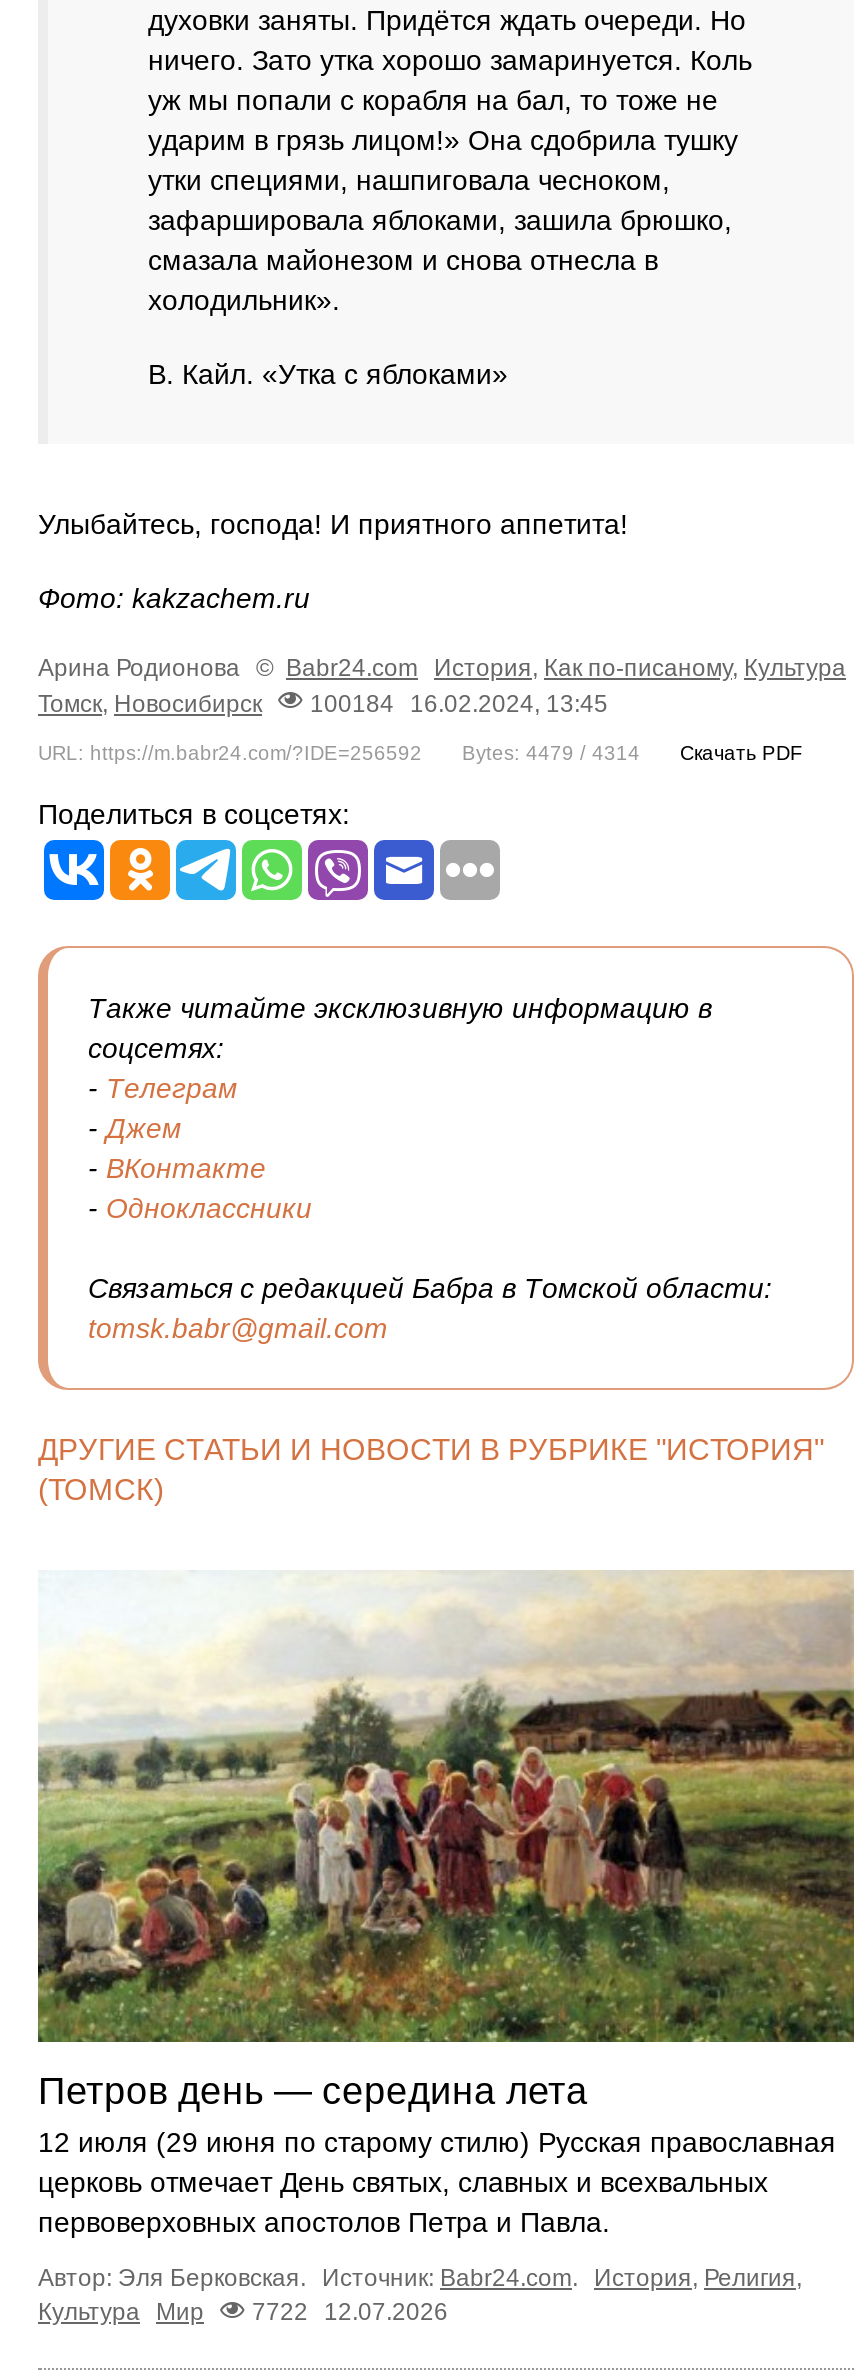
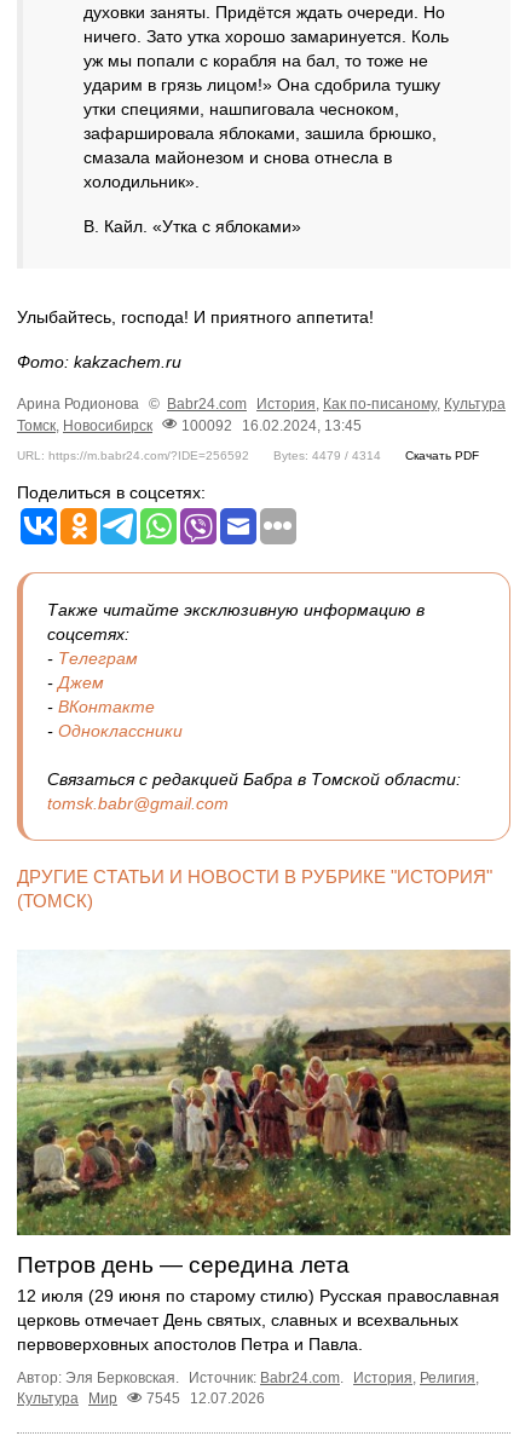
- Томск, Новосибирск 100184 16.02.2024, 13:45
+ Томск, Новосибирск 100092 16.02.2024, 13:45

- Культура Мир 7722 12.07.2026
+ Культура Мир 7545 12.07.2026
